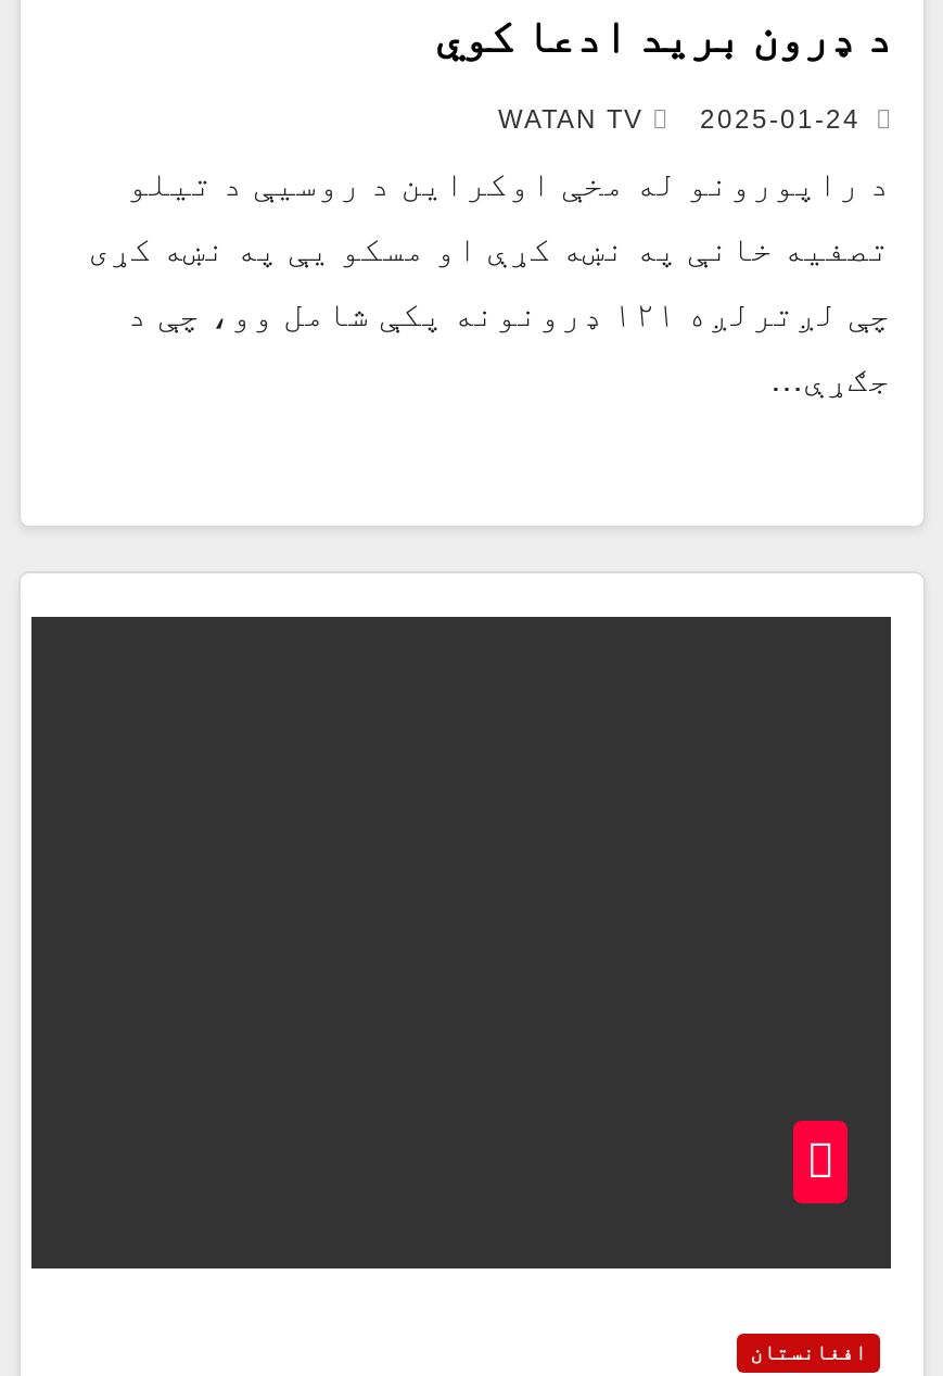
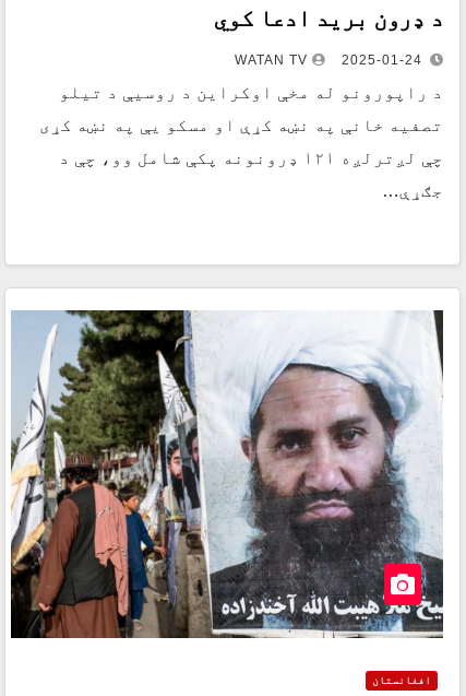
+ [image]
